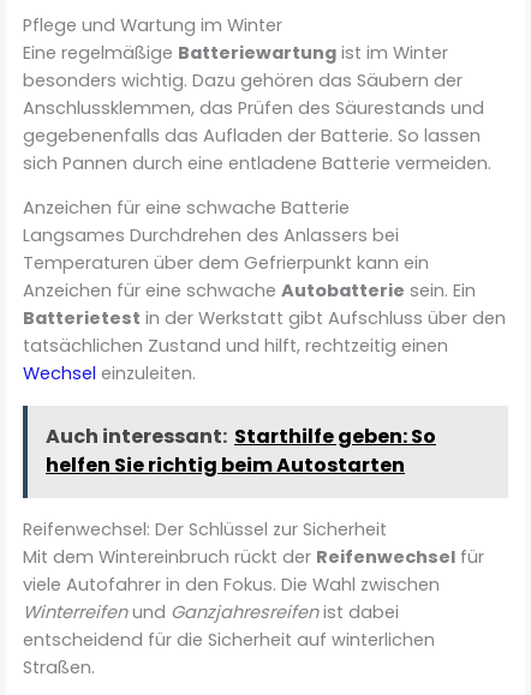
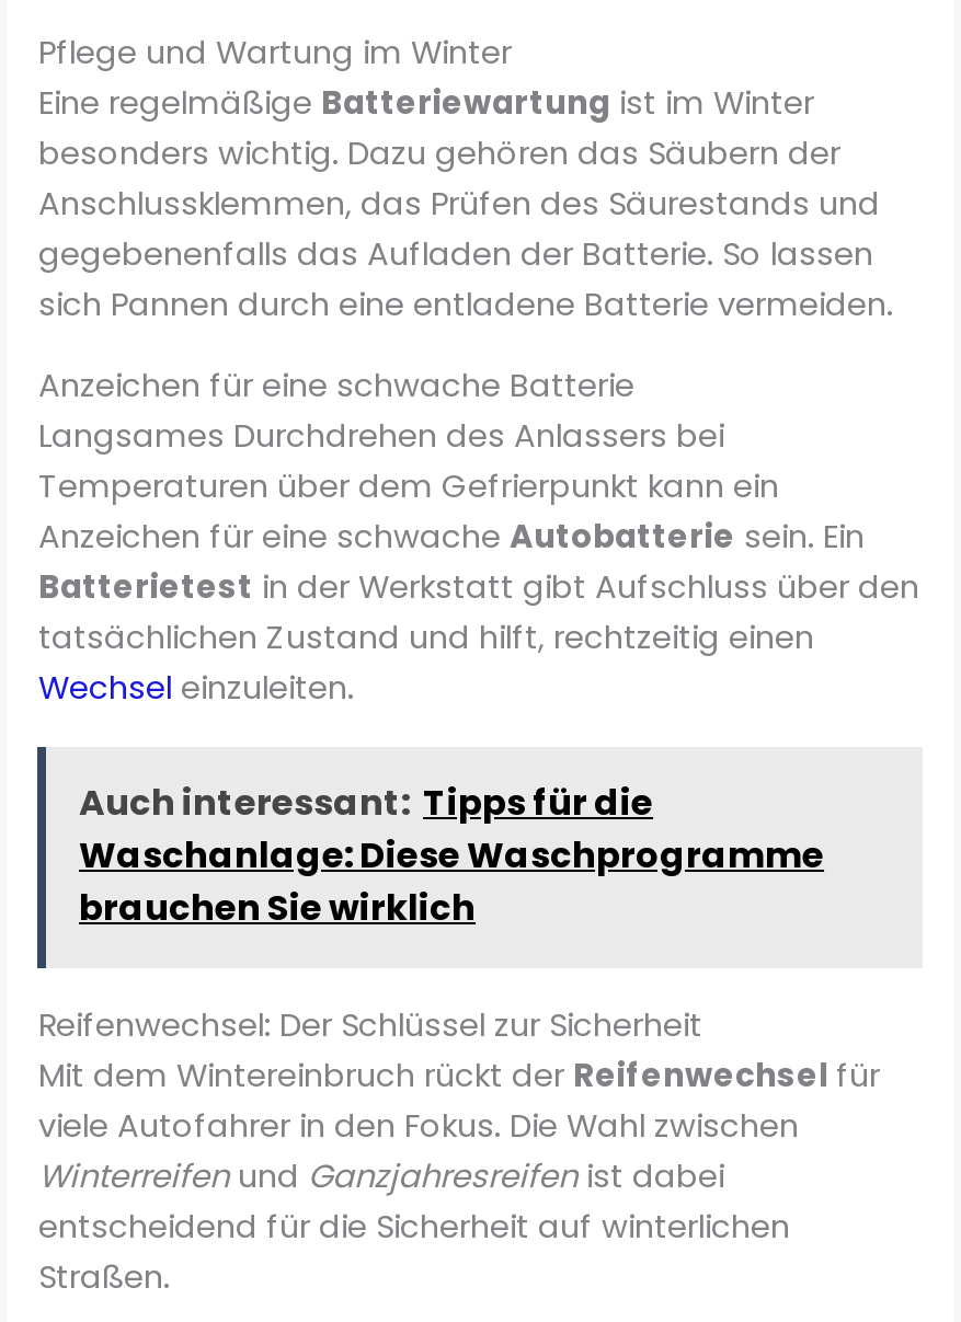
- Auch interessant: Starthilfe geben: So
- helfen Sie richtig beim Autostarten
+ Auch interessant: Tipps für die
+ Waschanlage: Diese Waschprogramme
+ brauchen Sie wirklich
